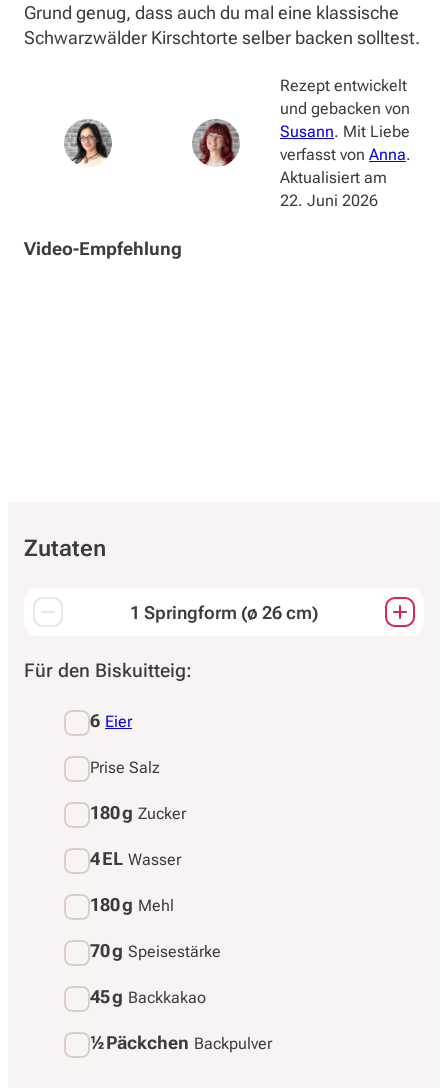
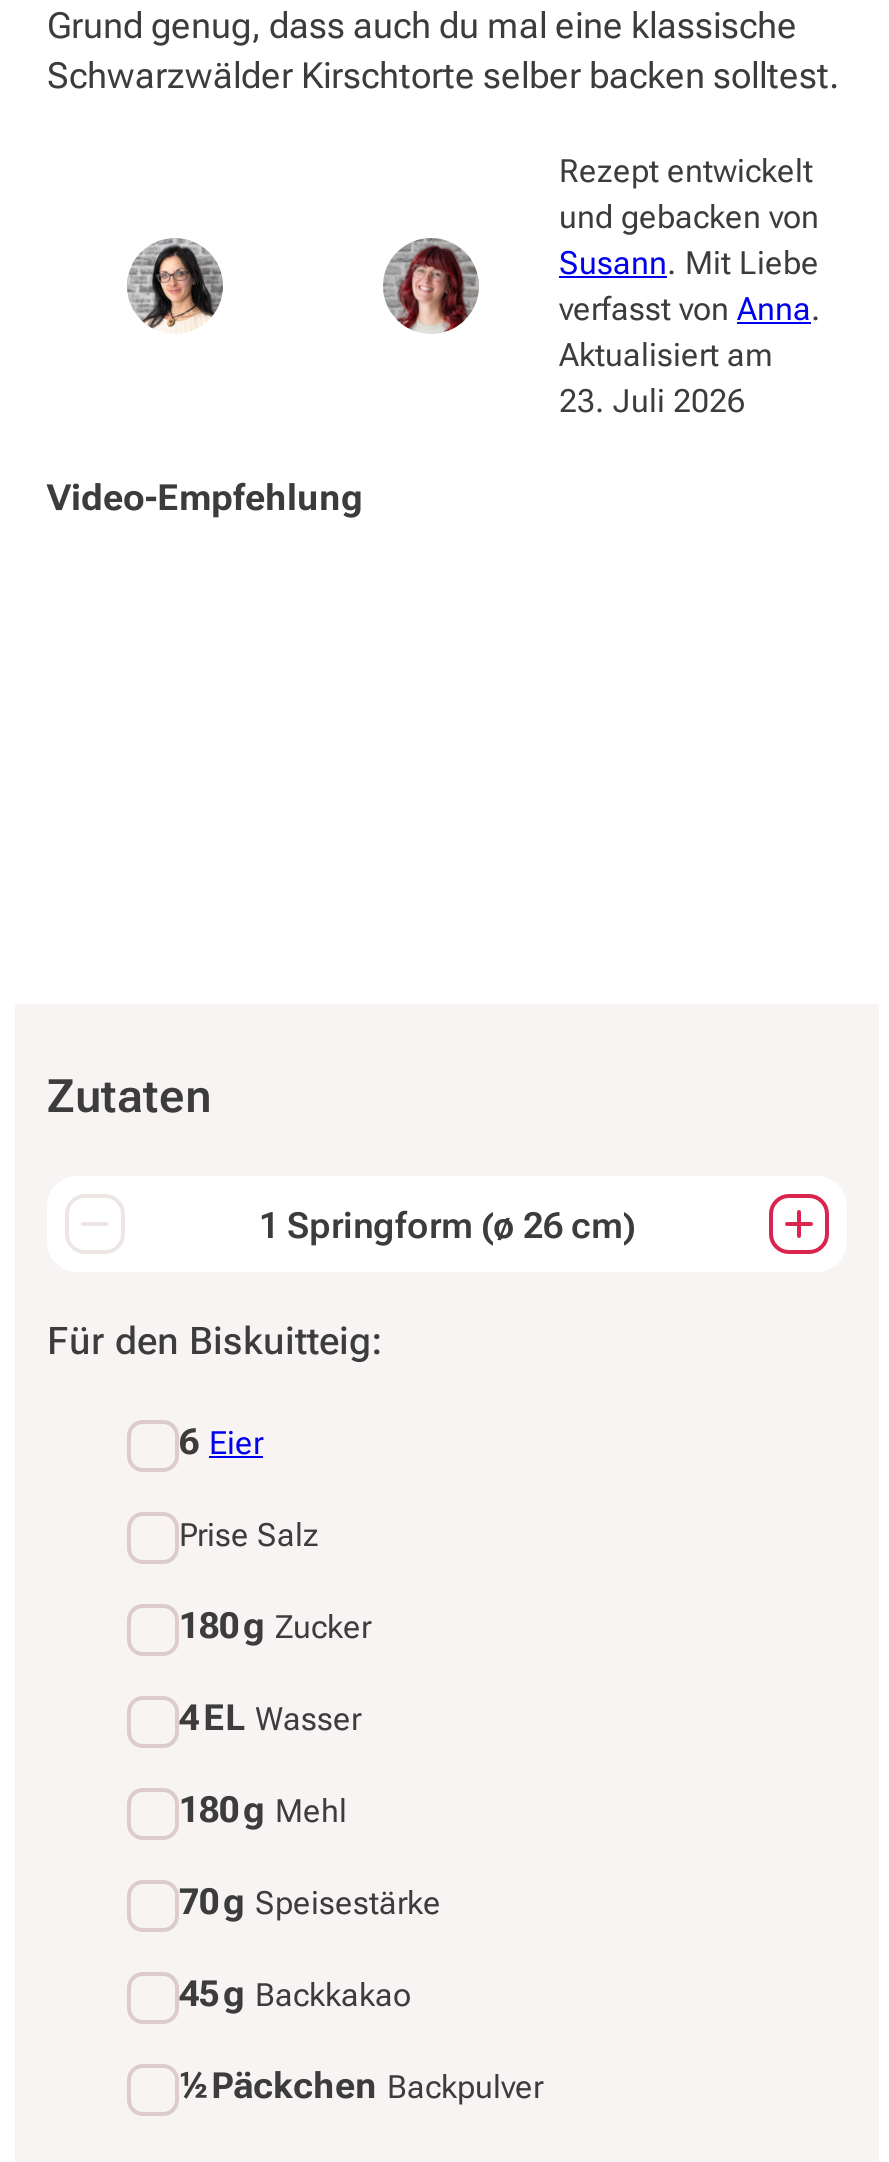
- 22. Juni 2026
+ 23. Juli 2026
